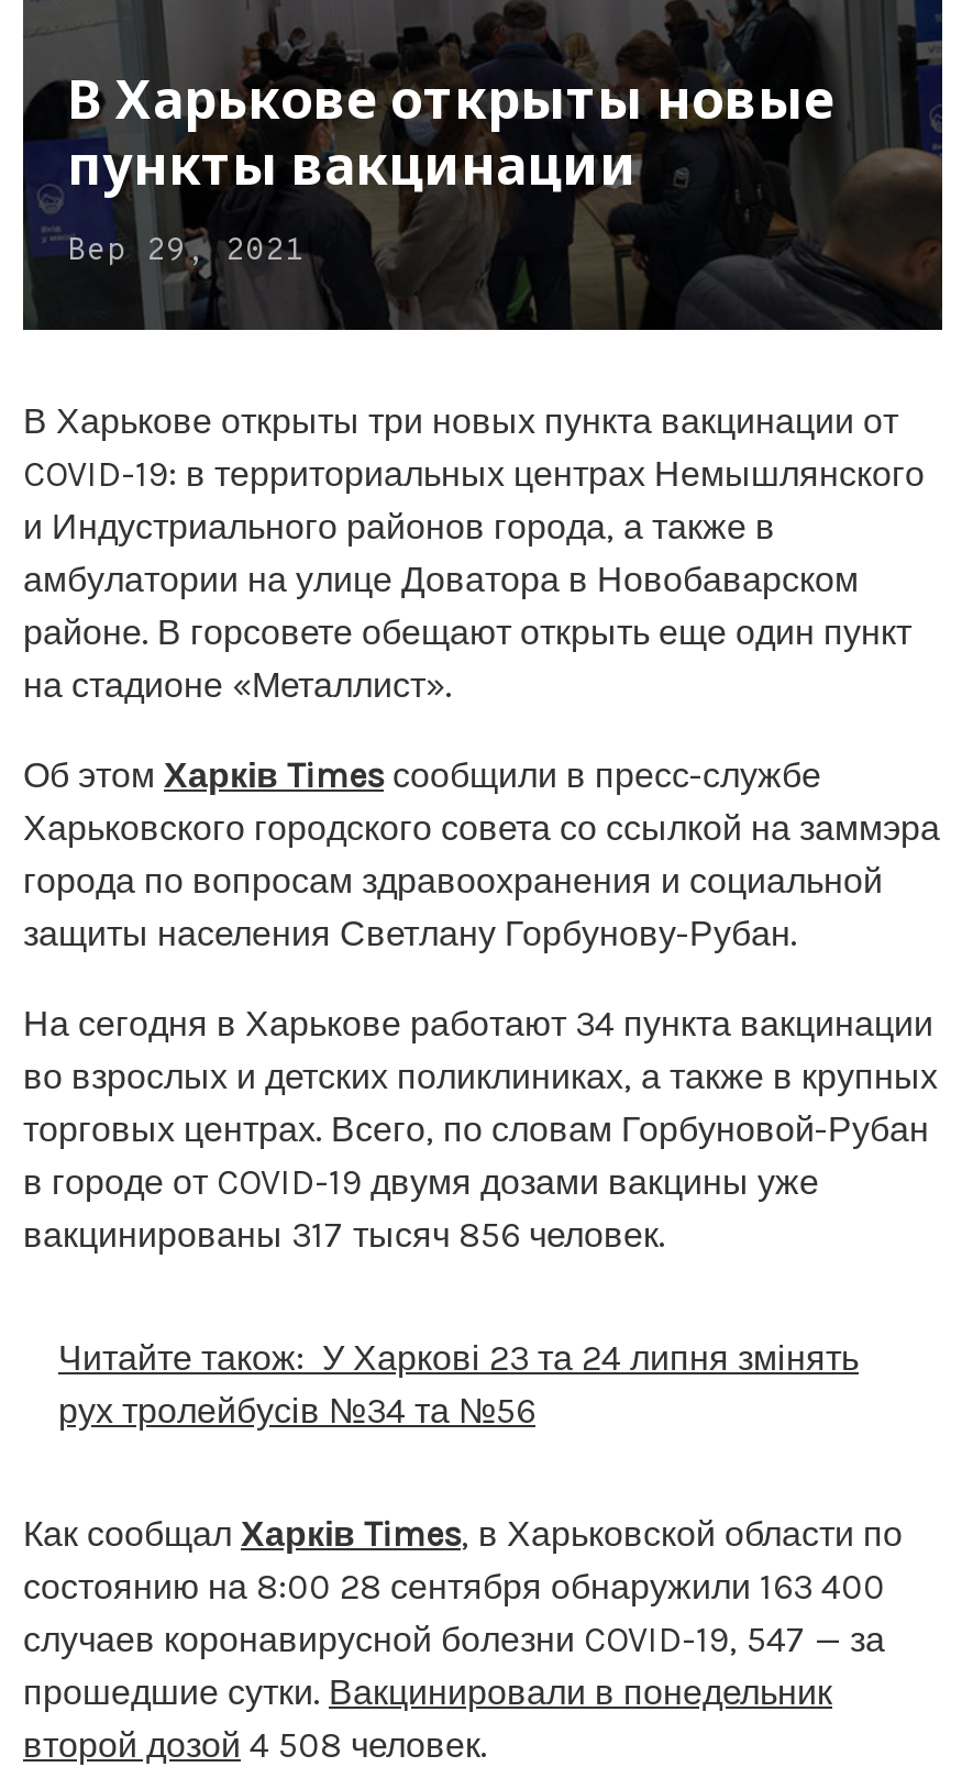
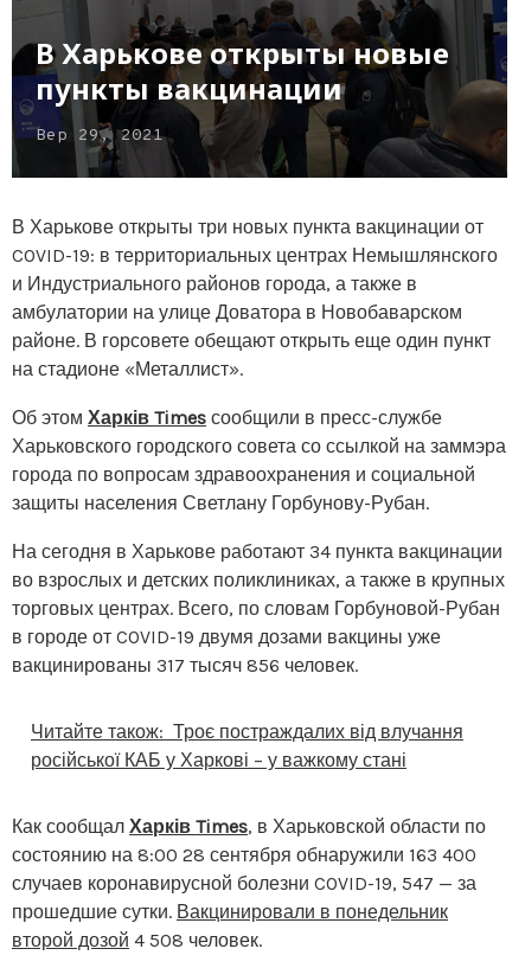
- Читайте також: У Харкові 23 та 24 липня змінять
- рух тролейбусів №34 та №56
+ Читайте також: Троє постраждалих від влучання
+ російської КАБ у Харкові – у важкому стані
